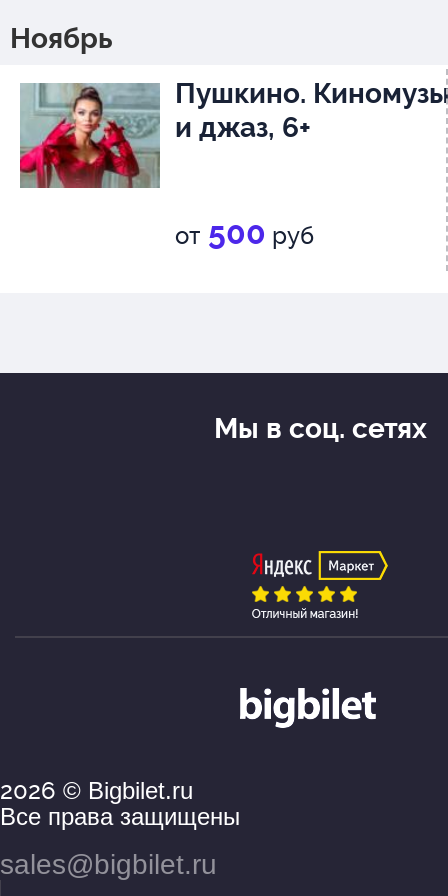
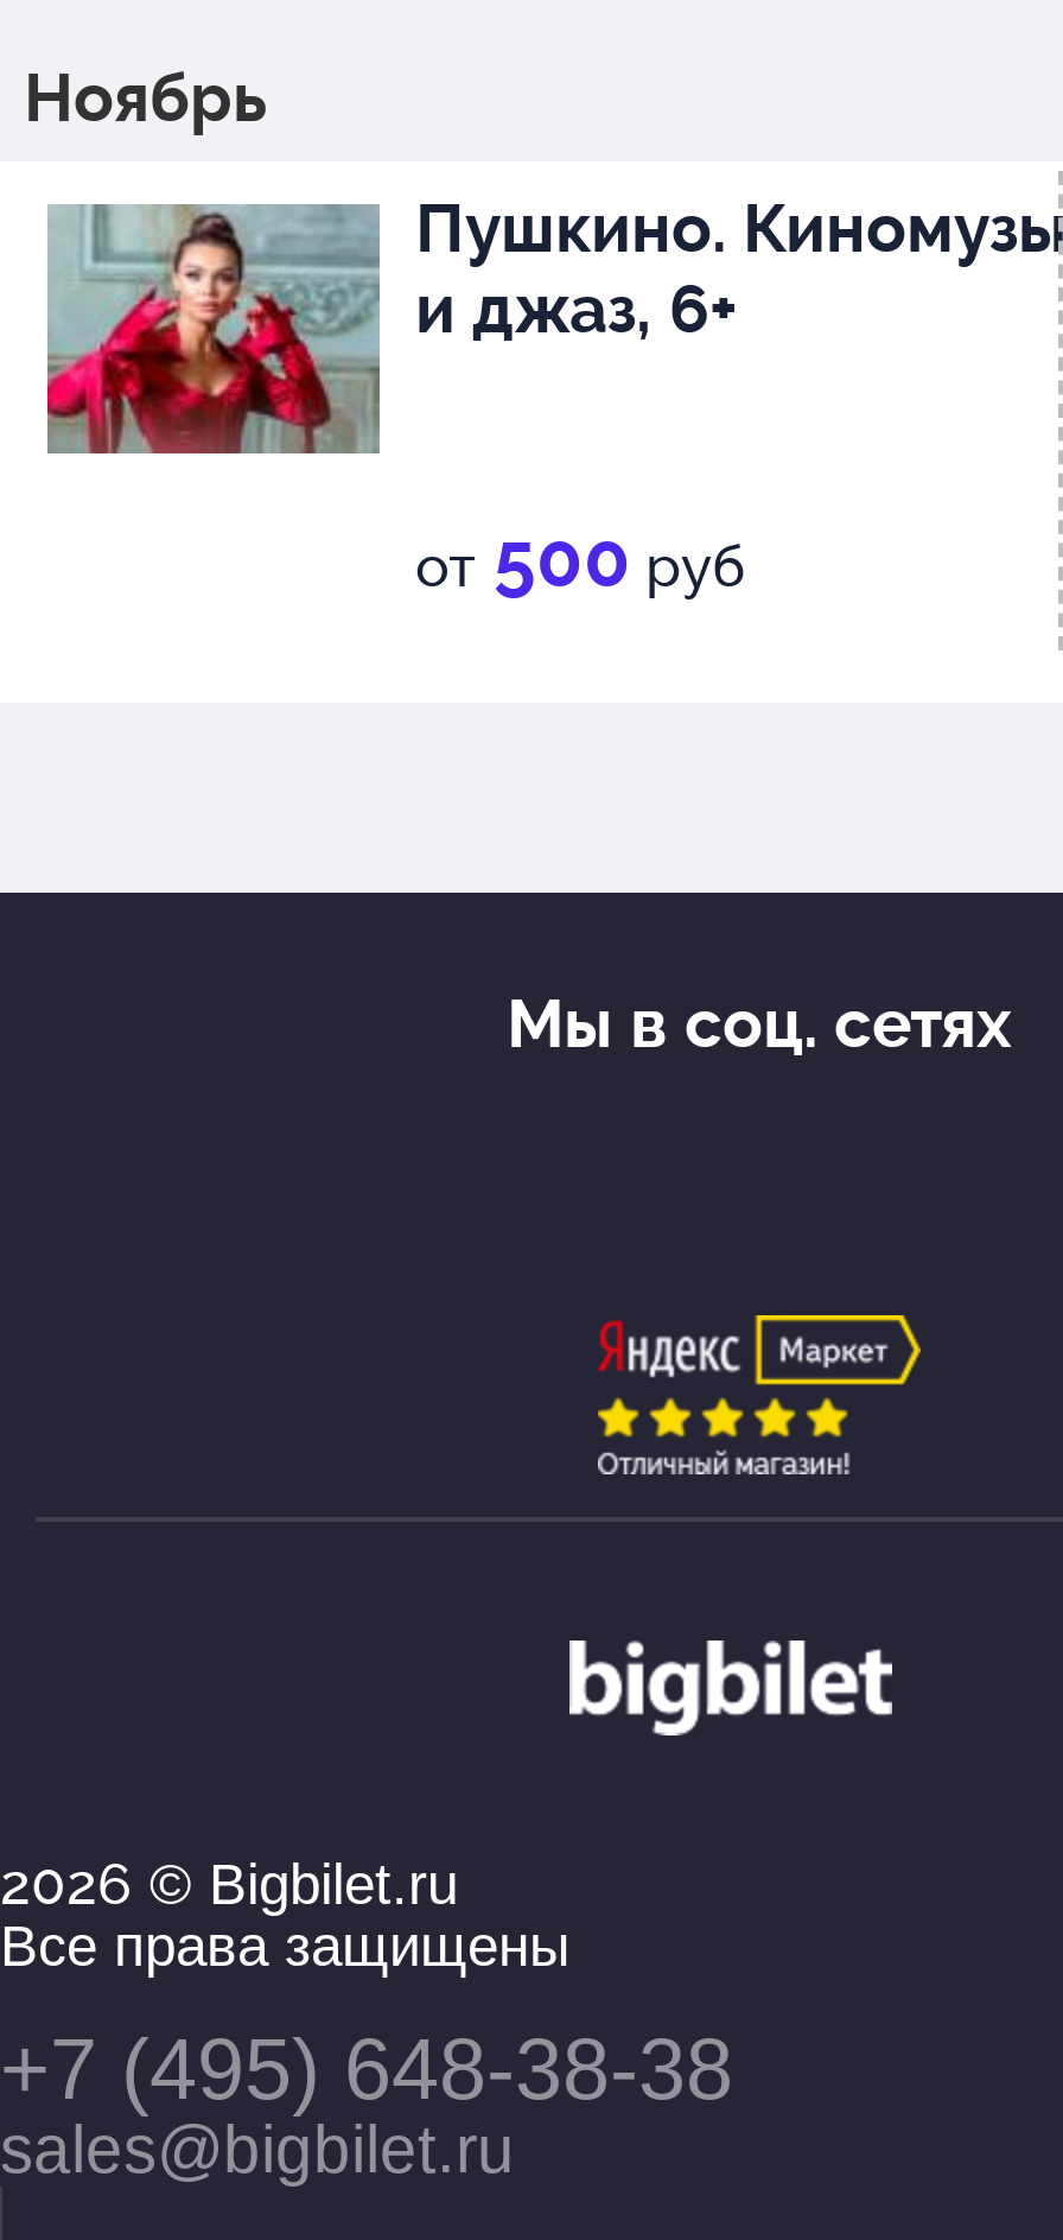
+ +7 (495) 648-38-38
